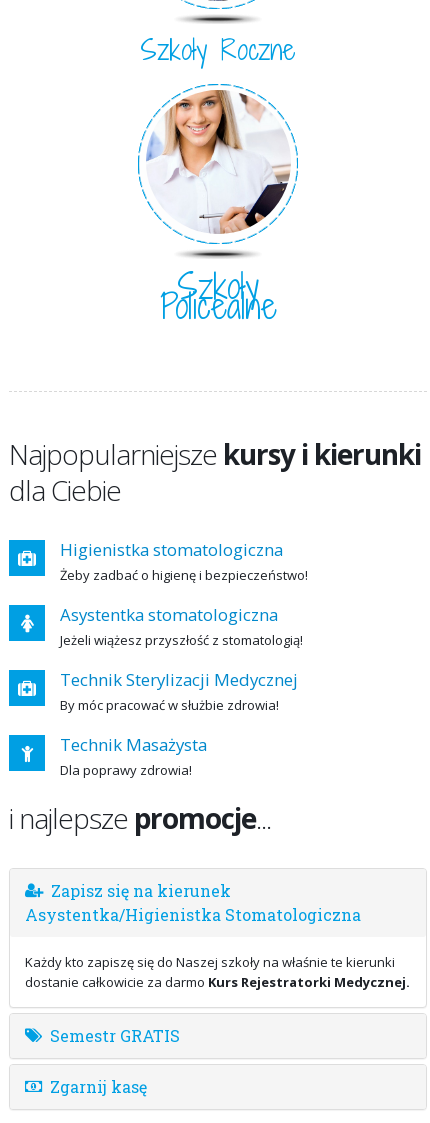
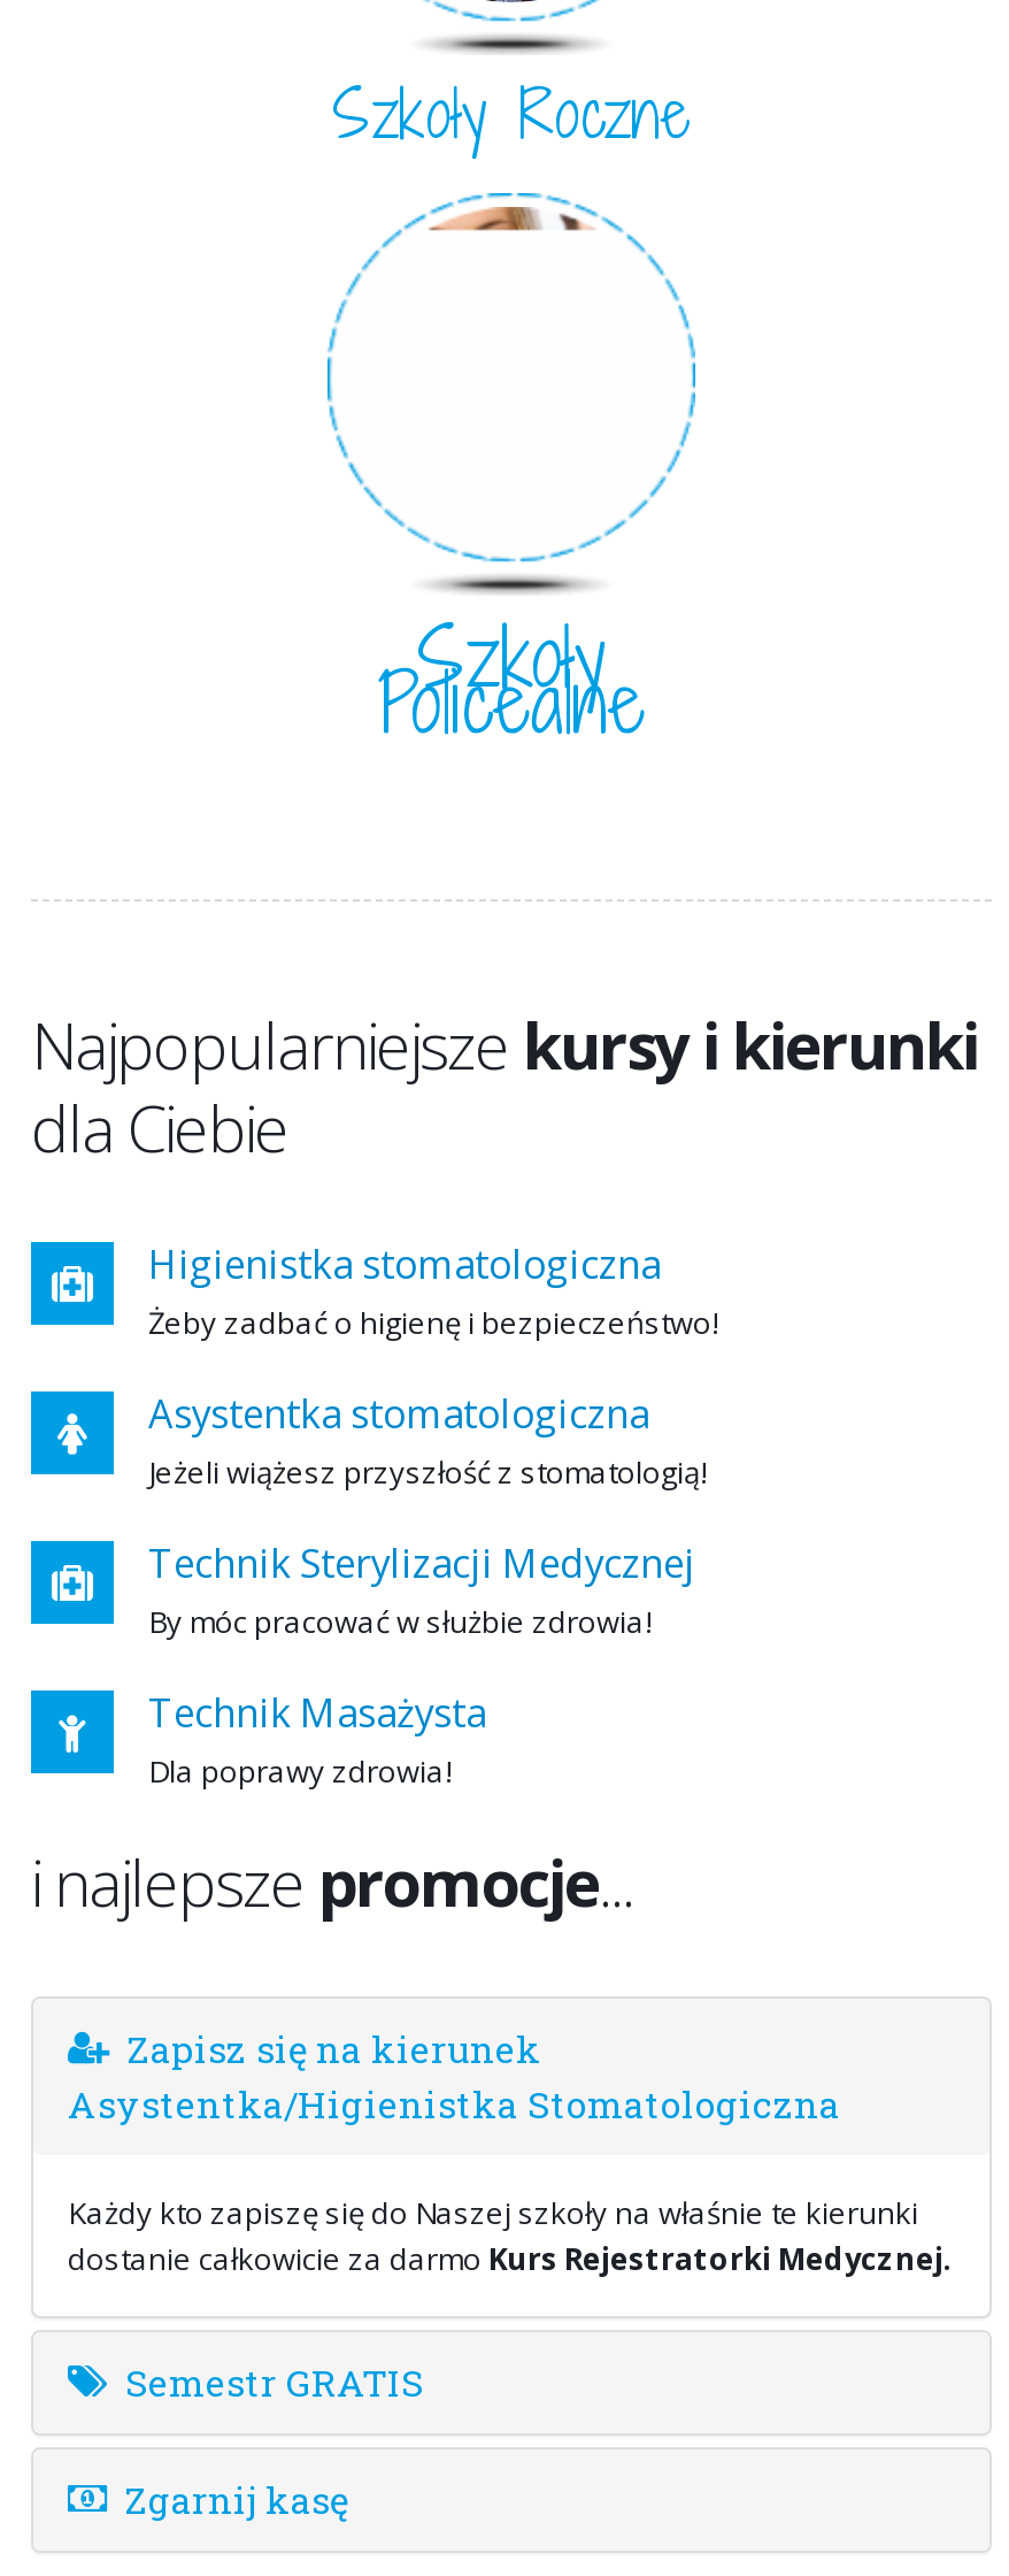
- [image]
